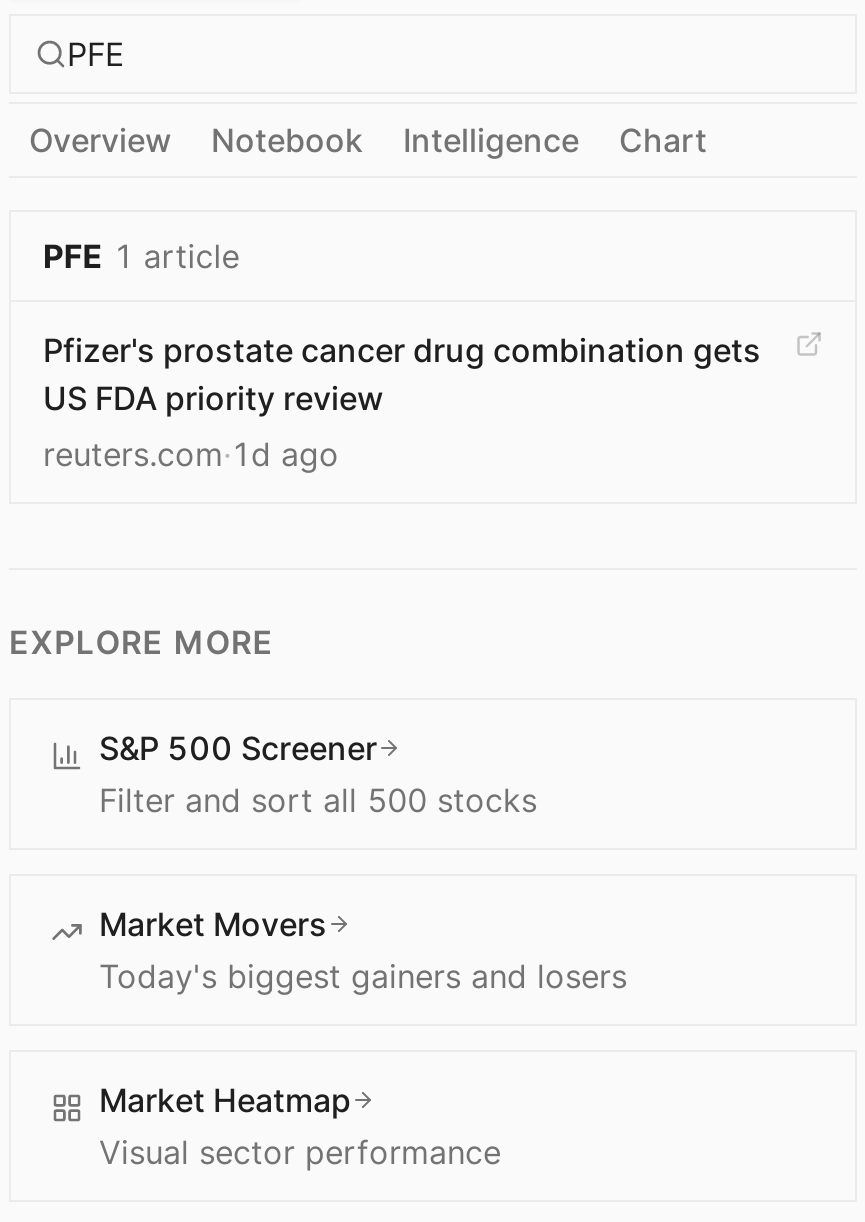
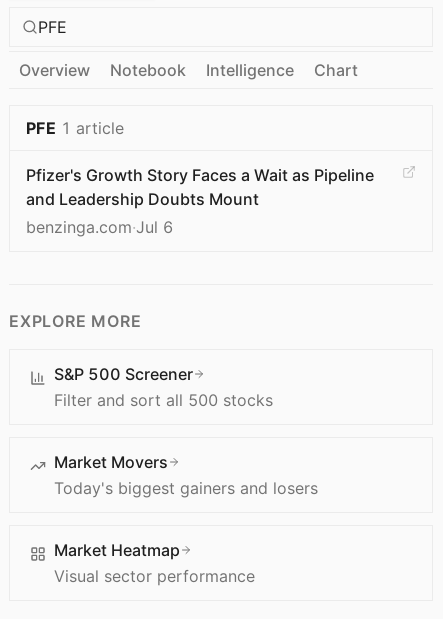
- Pfizer's prostate cancer drug combination gets
- US FDA priority review
- reuters.com · 1d ago
+ Pfizer's Growth Story Faces a Wait as Pipeline
+ and Leadership Doubts Mount
+ benzinga.com · Jul 6
